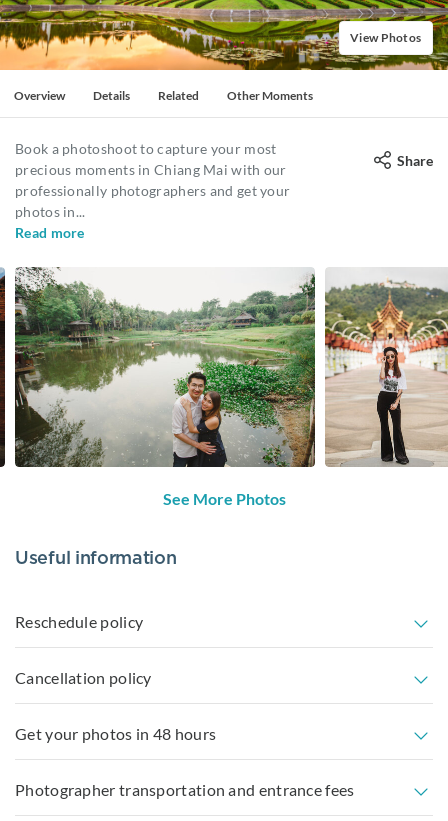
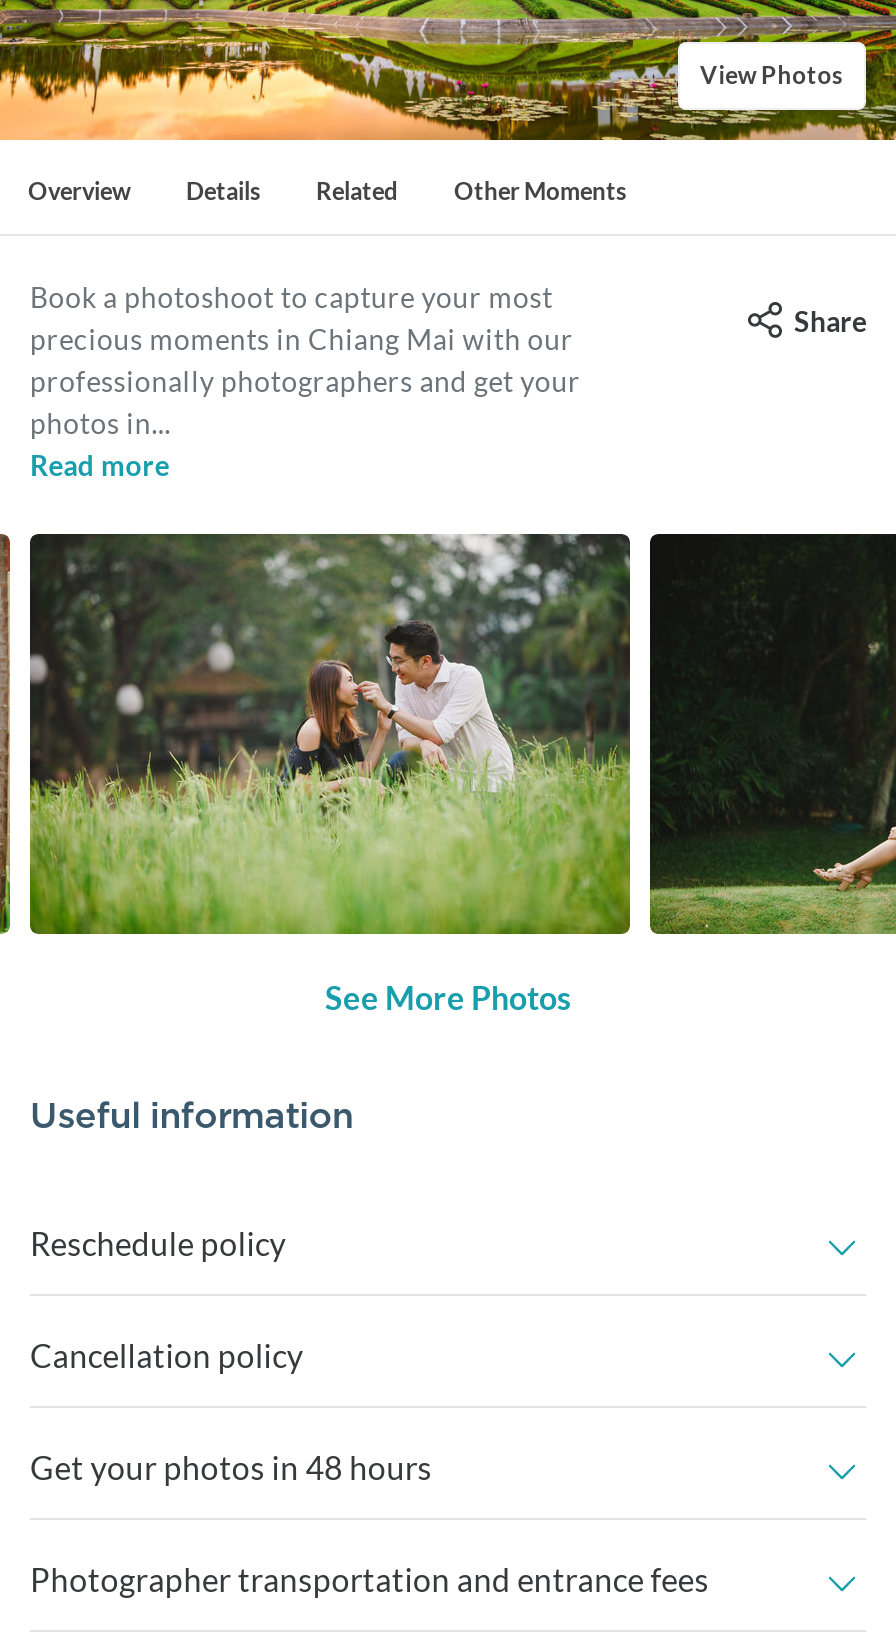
- [image]
+ [image]

- [image]
+ [image]
